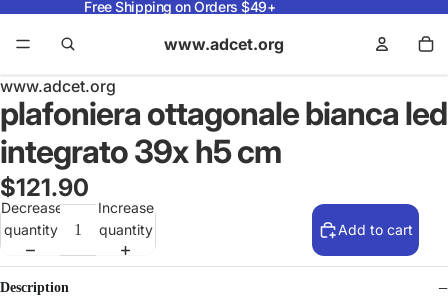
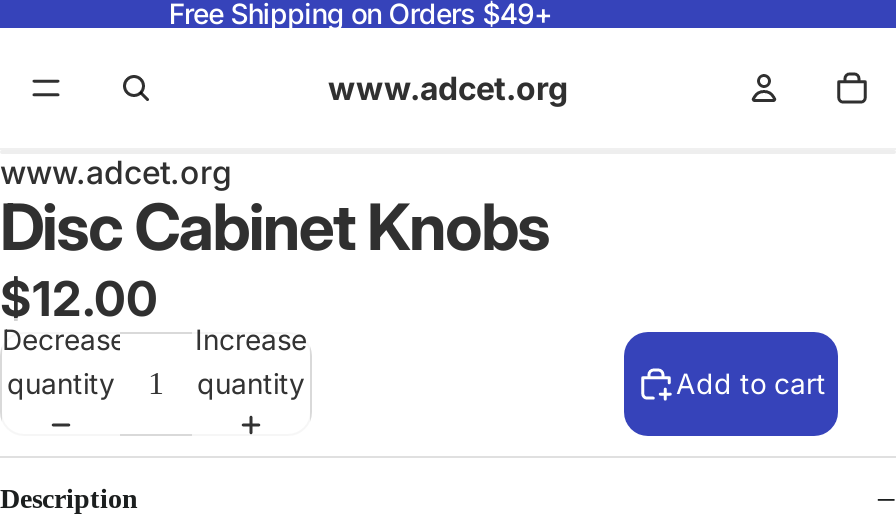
- plafoniera ottagonale bianca led
- integrato 39x h5 cm
- $121.90
+ Disc Cabinet Knobs
+ $12.00
